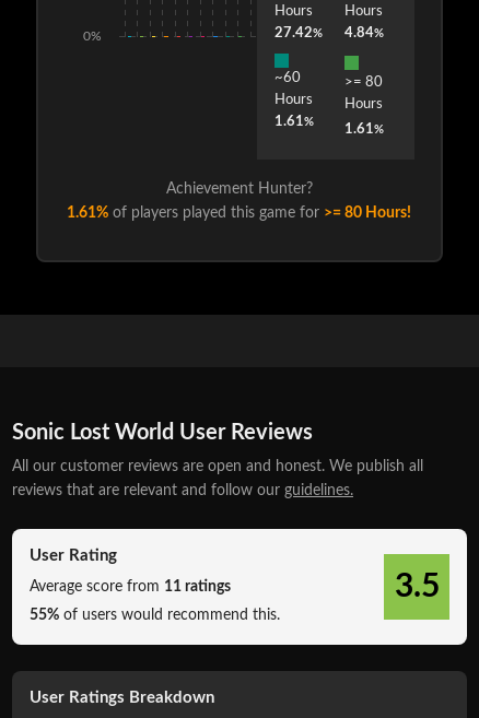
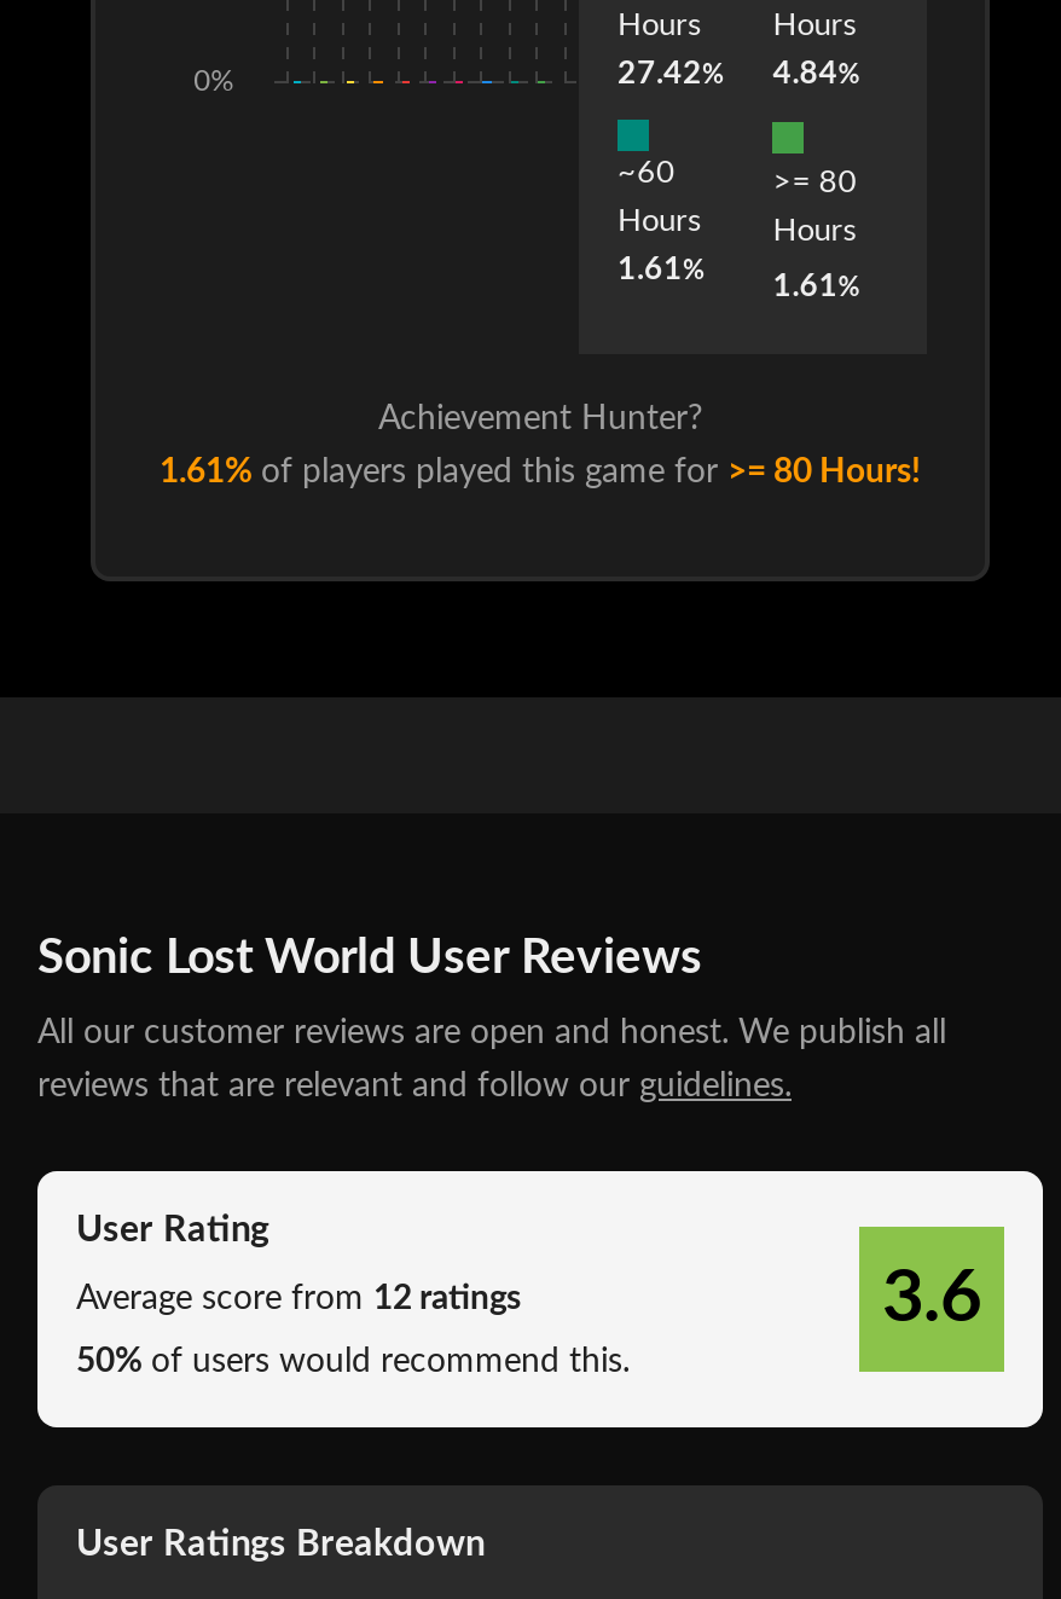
- 3.5
+ 3.6

- Average score from 11 ratings
+ Average score from 12 ratings

- 55% of users would recommend this.
+ 50% of users would recommend this.
